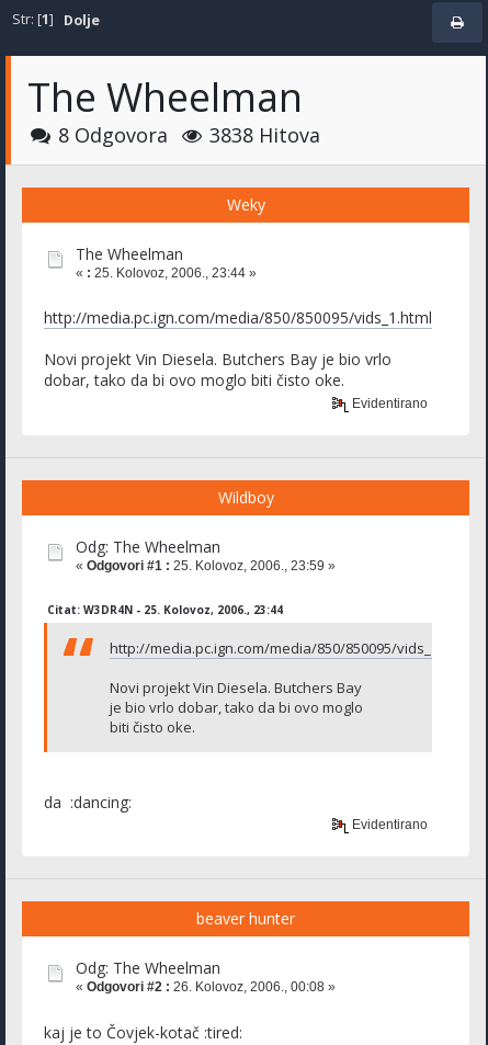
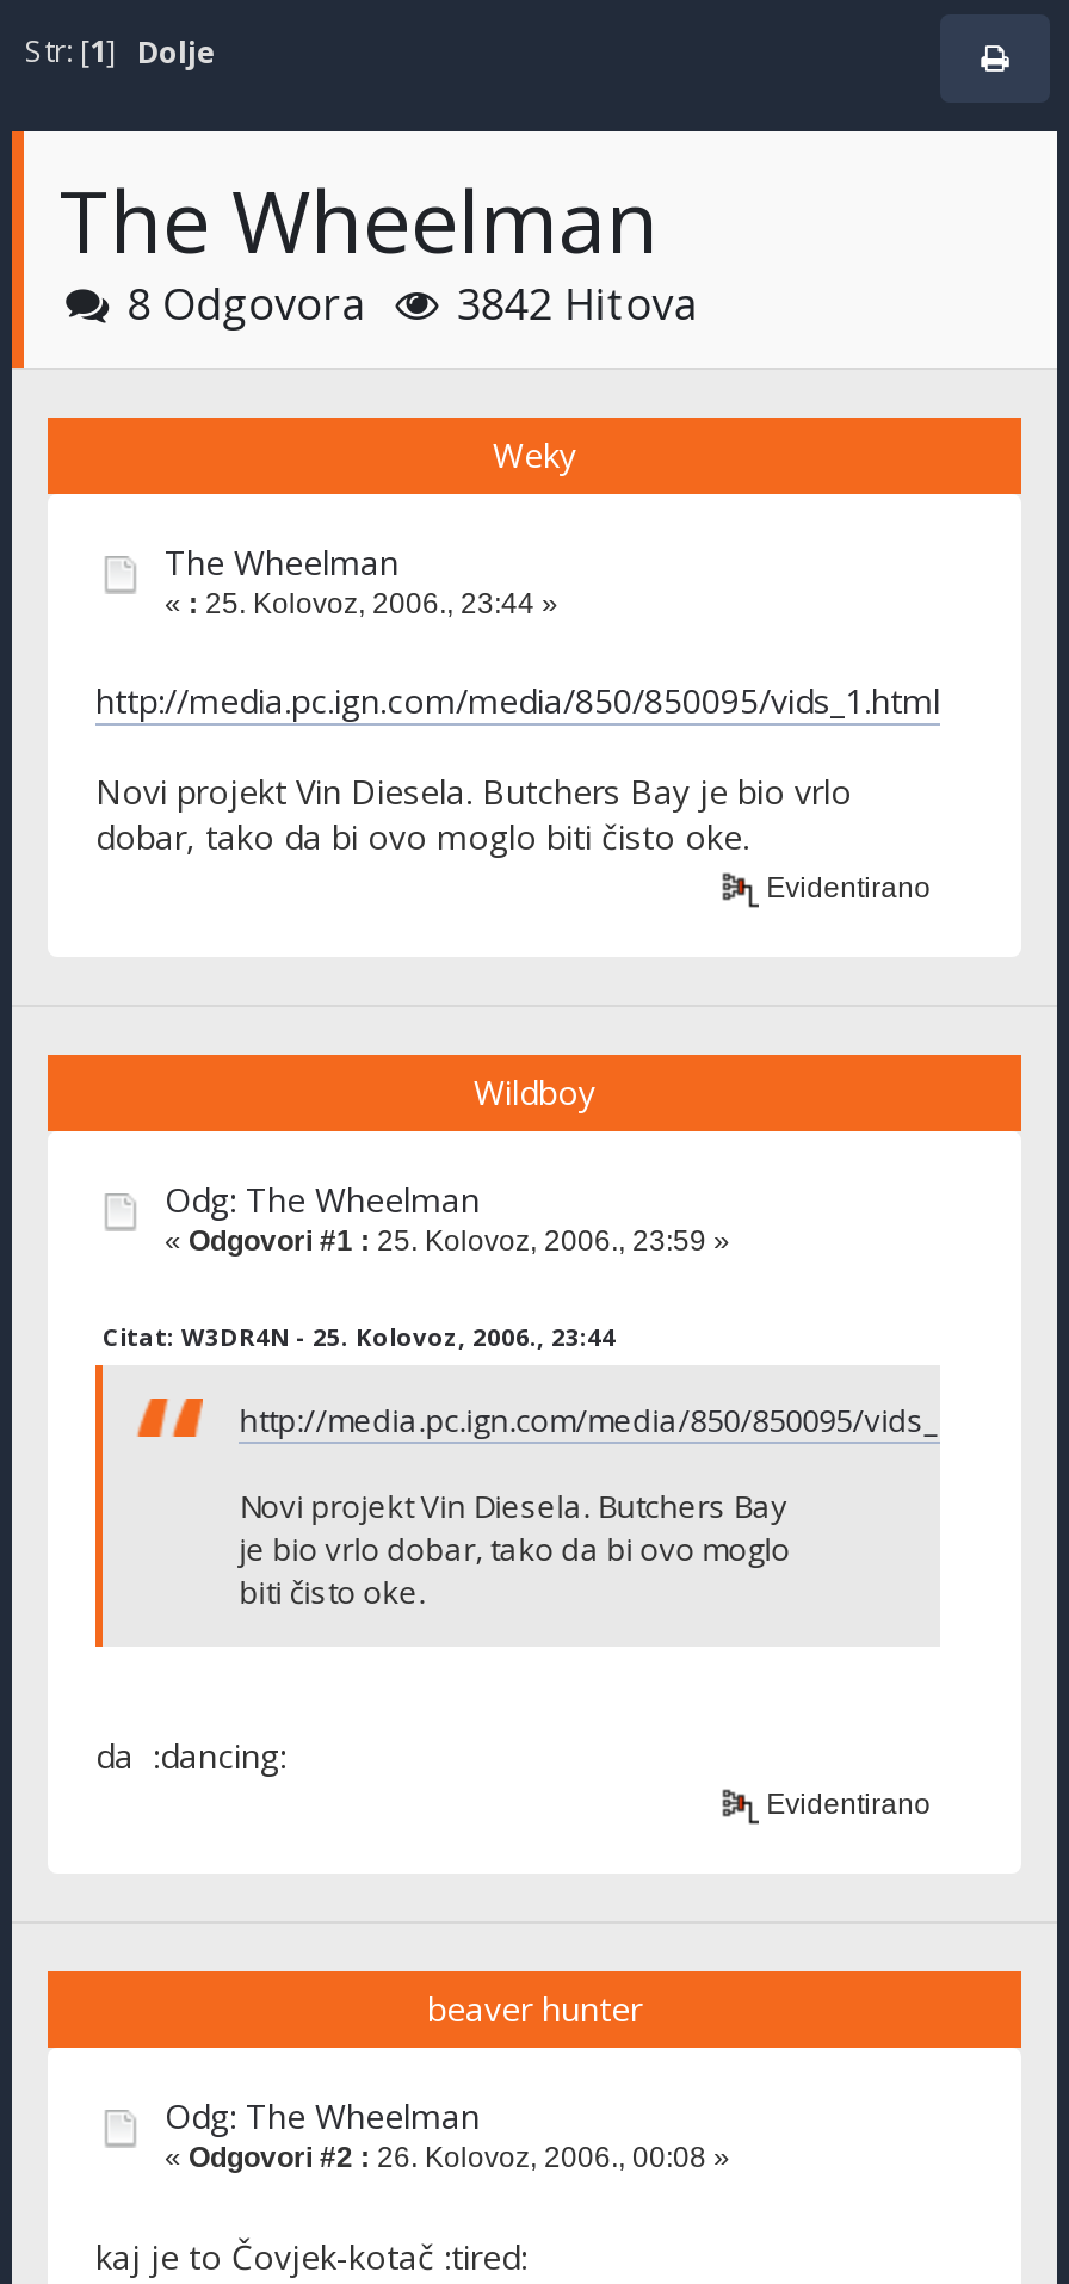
- 8 Odgovora 3838 Hitova
+ 8 Odgovora 3842 Hitova
